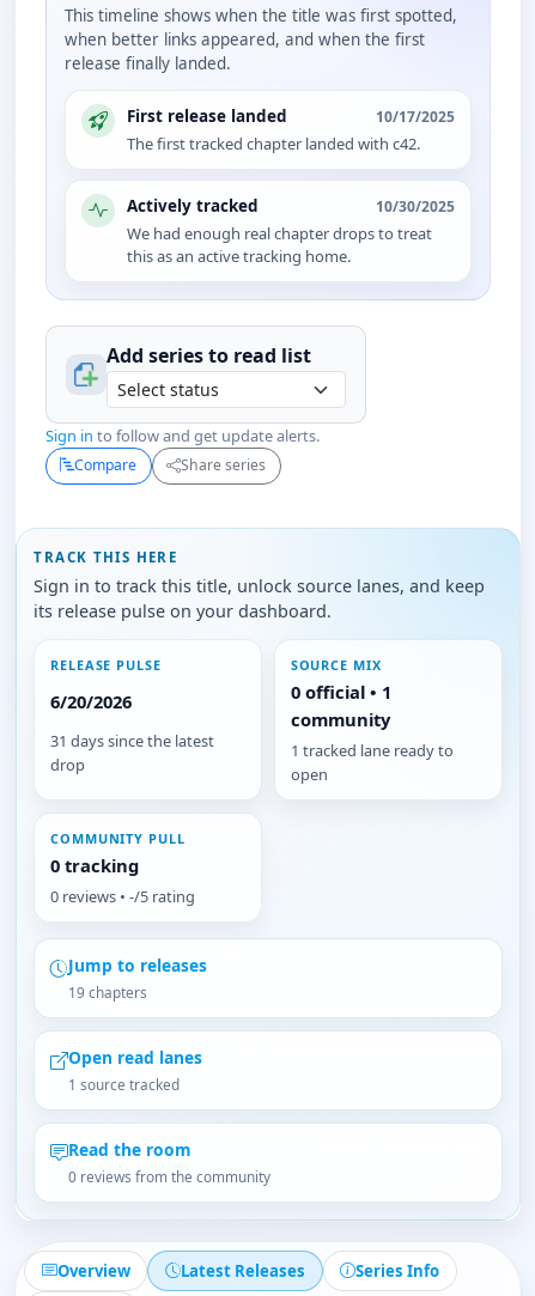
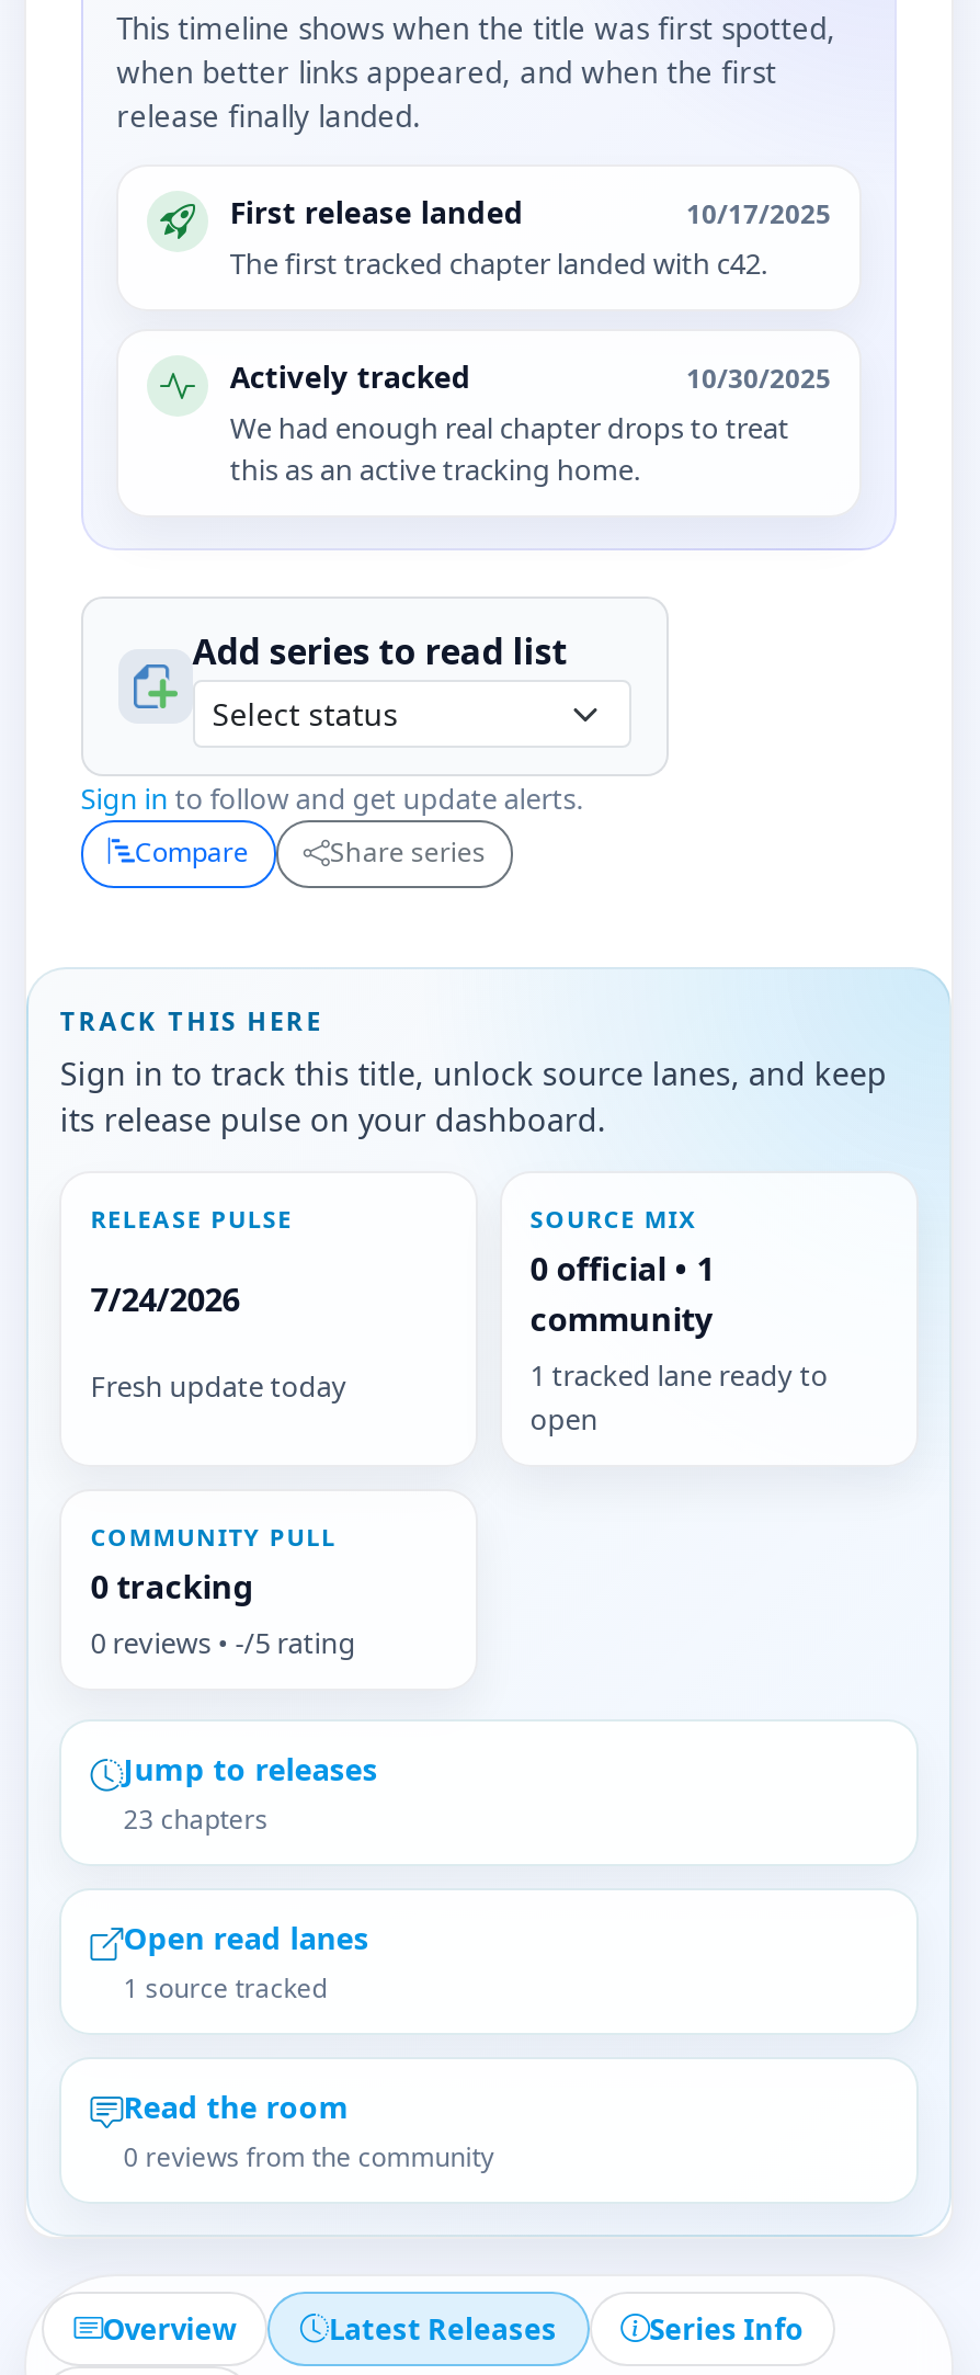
- 6/20/2026
+ 7/24/2026

- 31 days since the latest
- drop
+ Fresh update today

- 19 chapters
+ 23 chapters
